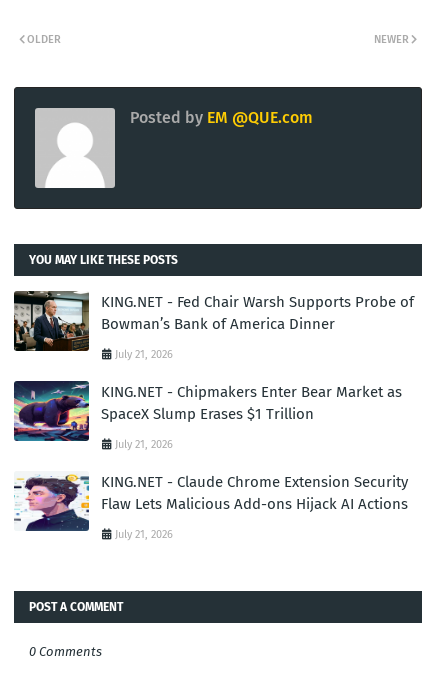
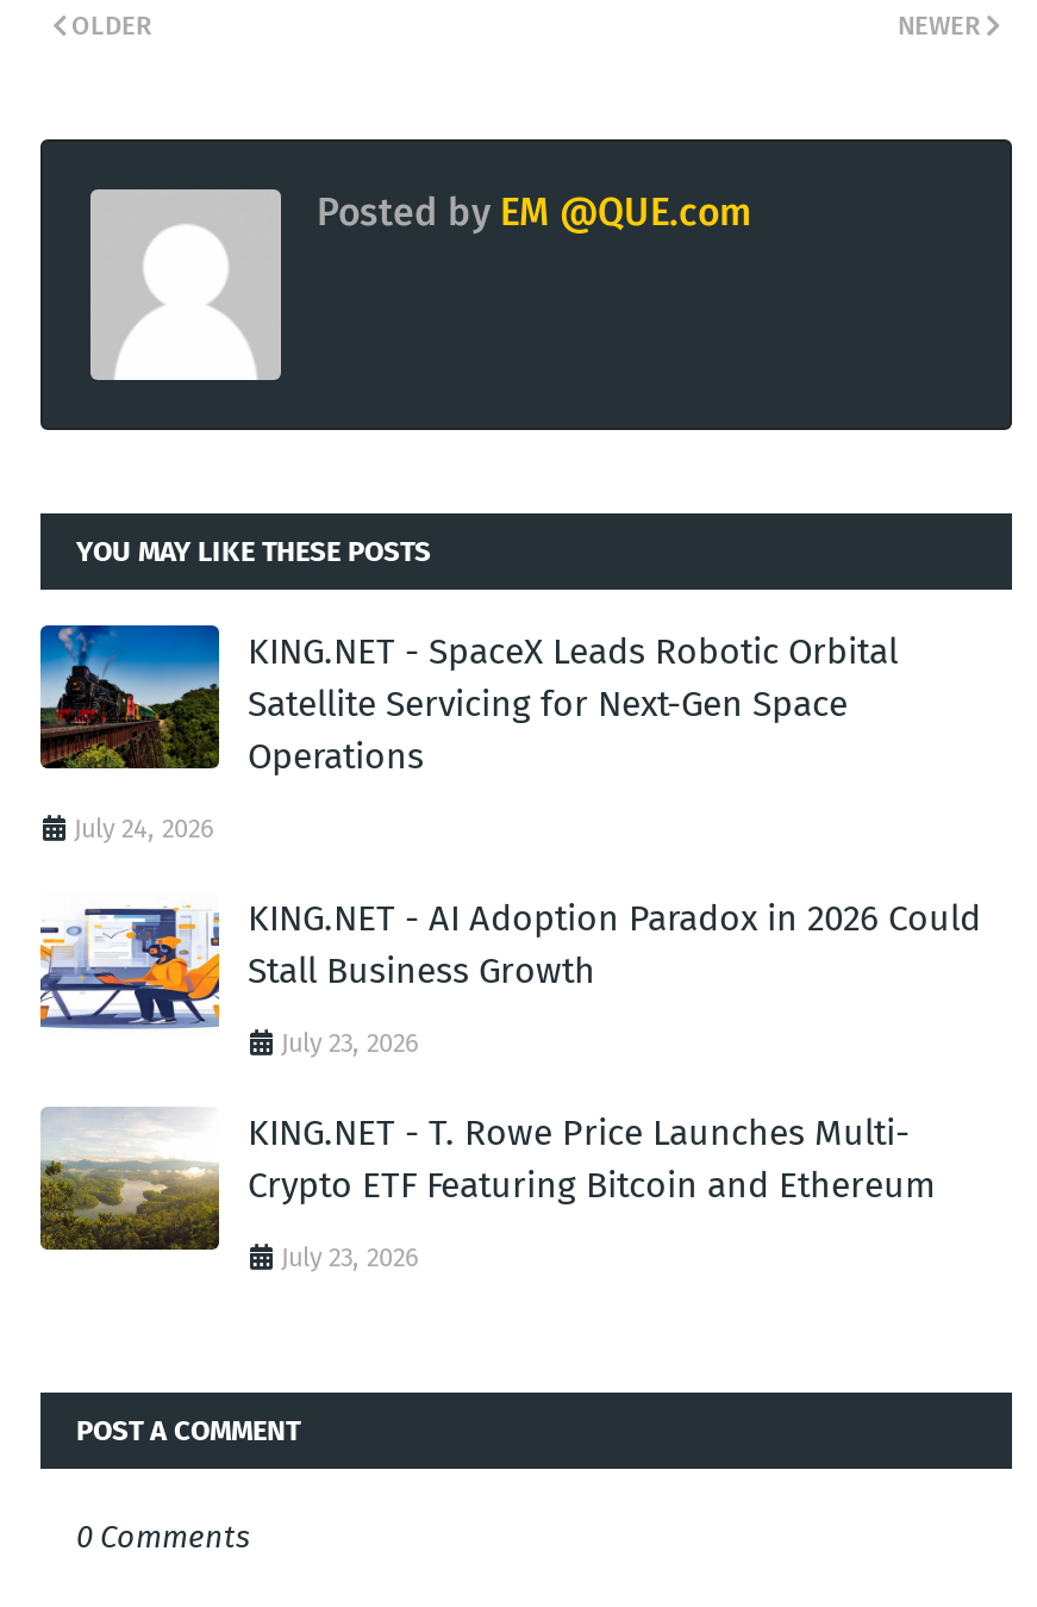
- [image]
- KING.NET - Fed Chair Warsh Supports Probe of
- Bowman’s Bank of America Dinner
+ [image]
+ KING.NET - SpaceX Leads Robotic Orbital
+ Satellite Servicing for Next-Gen Space
+ Operations

- July 21, 2026
+ July 24, 2026

- [image]
- KING.NET - Chipmakers Enter Bear Market as
- SpaceX Slump Erases $1 Trillion
+ [image]
+ KING.NET - AI Adoption Paradox in 2026 Could
+ Stall Business Growth

- July 21, 2026
+ July 23, 2026

- [image]
- KING.NET - Claude Chrome Extension Security
- Flaw Lets Malicious Add-ons Hijack AI Actions
+ [image]
+ KING.NET - T. Rowe Price Launches Multi-
+ Crypto ETF Featuring Bitcoin and Ethereum

- July 21, 2026
+ July 23, 2026
